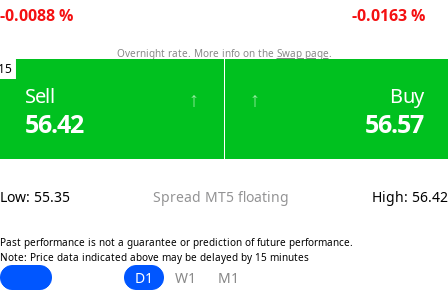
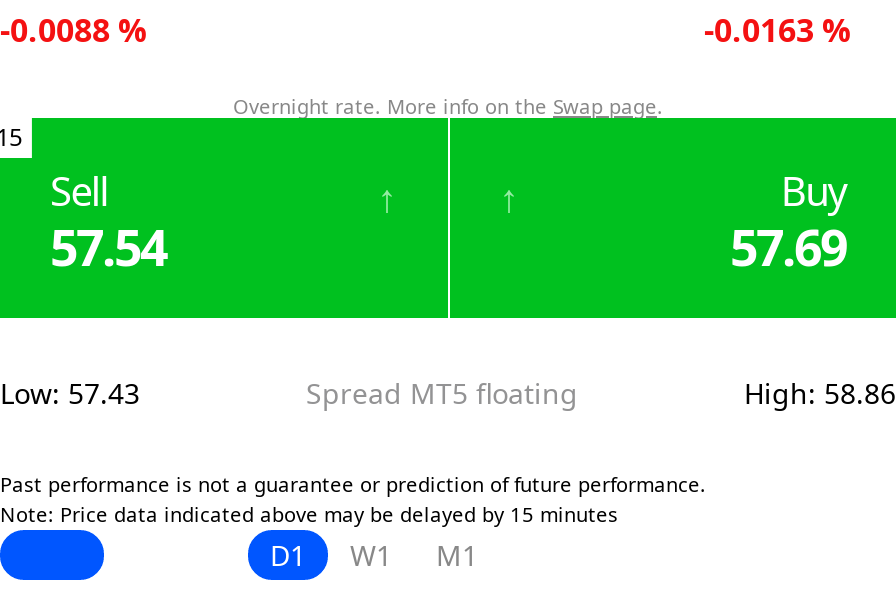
- 56.42
+ 57.54

- 56.57
+ 57.69

- Low: 55.35
+ Low: 57.43

- High: 56.42
+ High: 58.86
